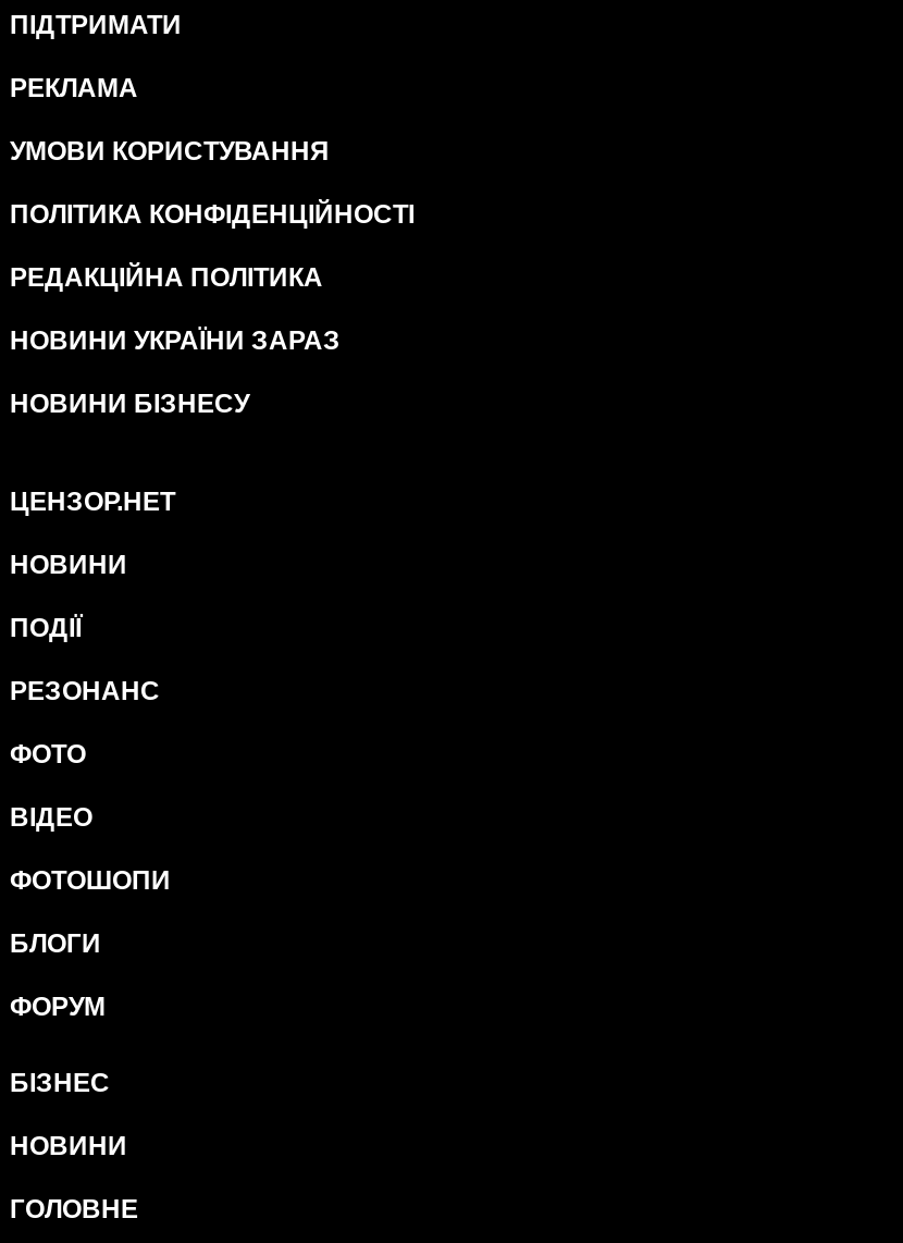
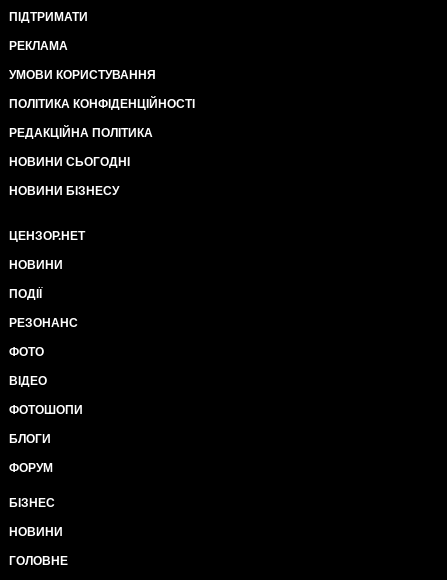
- НОВИНИ УКРАЇНИ ЗАРАЗ
+ НОВИНИ СЬОГОДНІ
